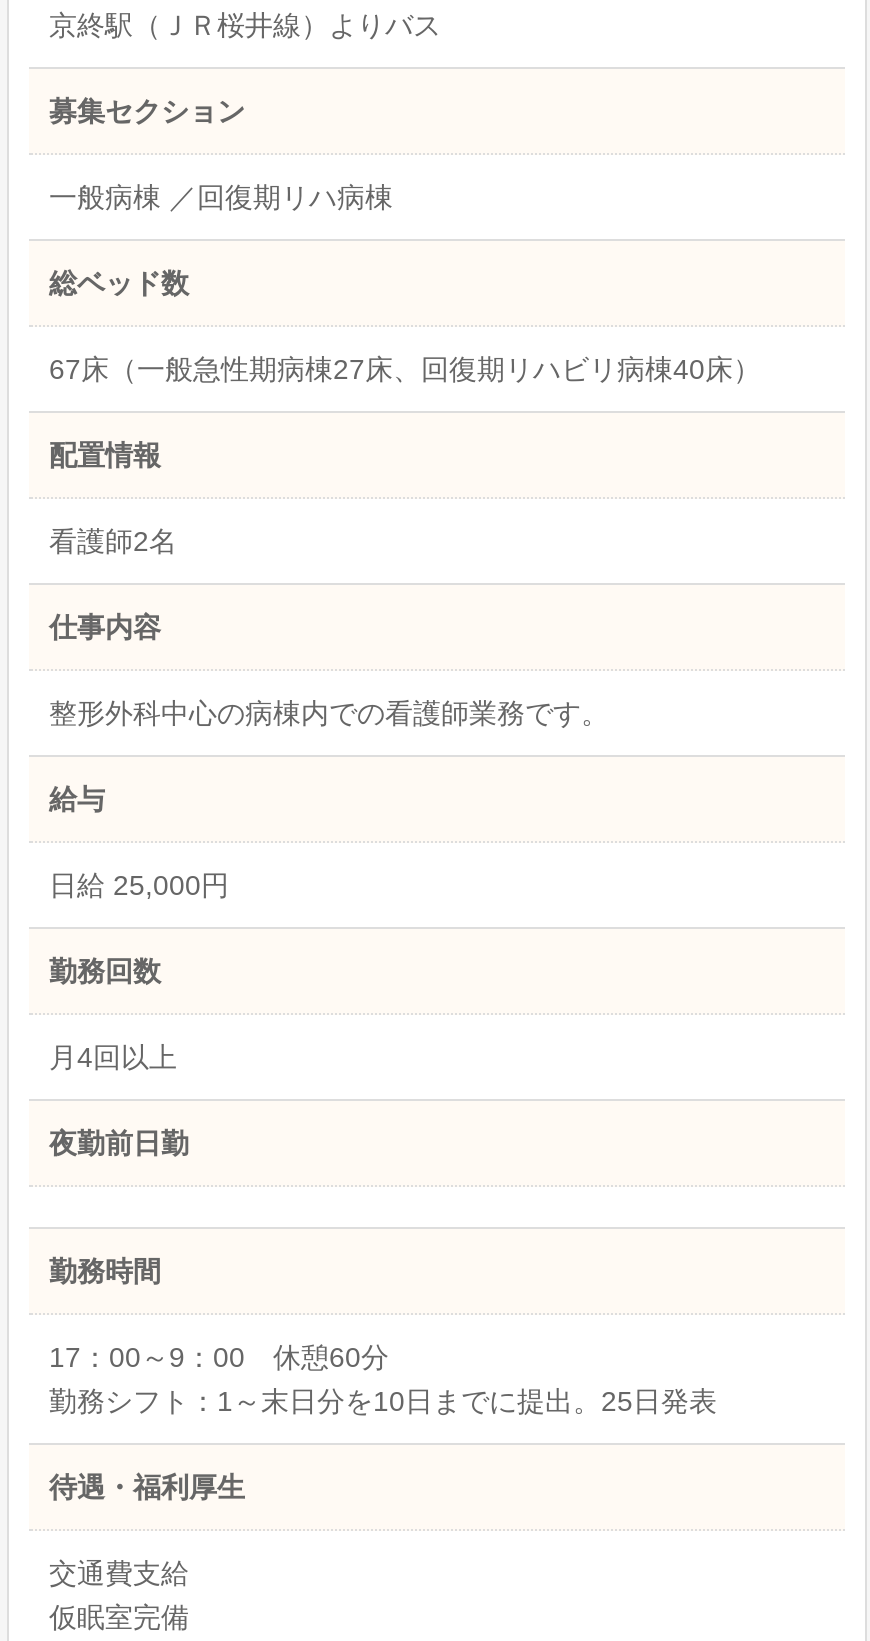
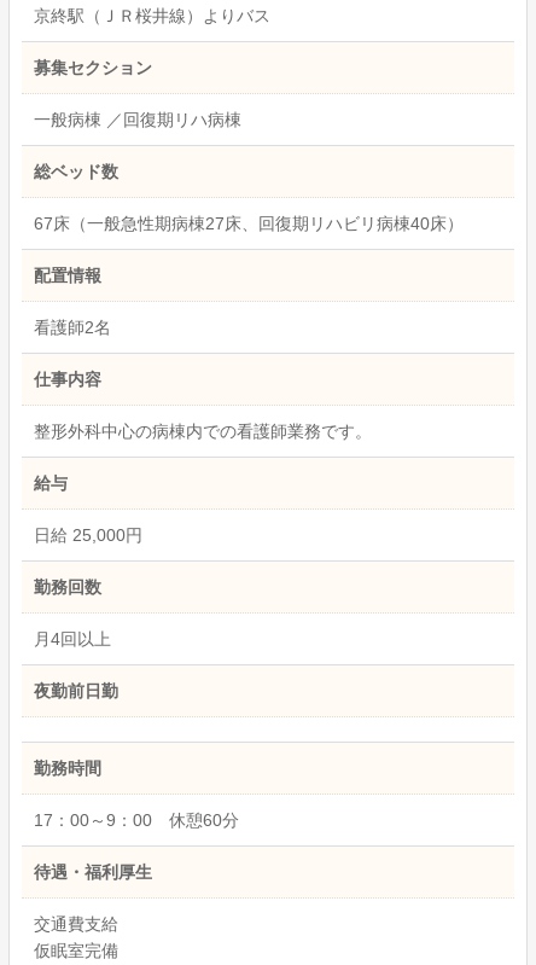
- 勤務シフト：1～末日分を10日までに提出。25日発表
